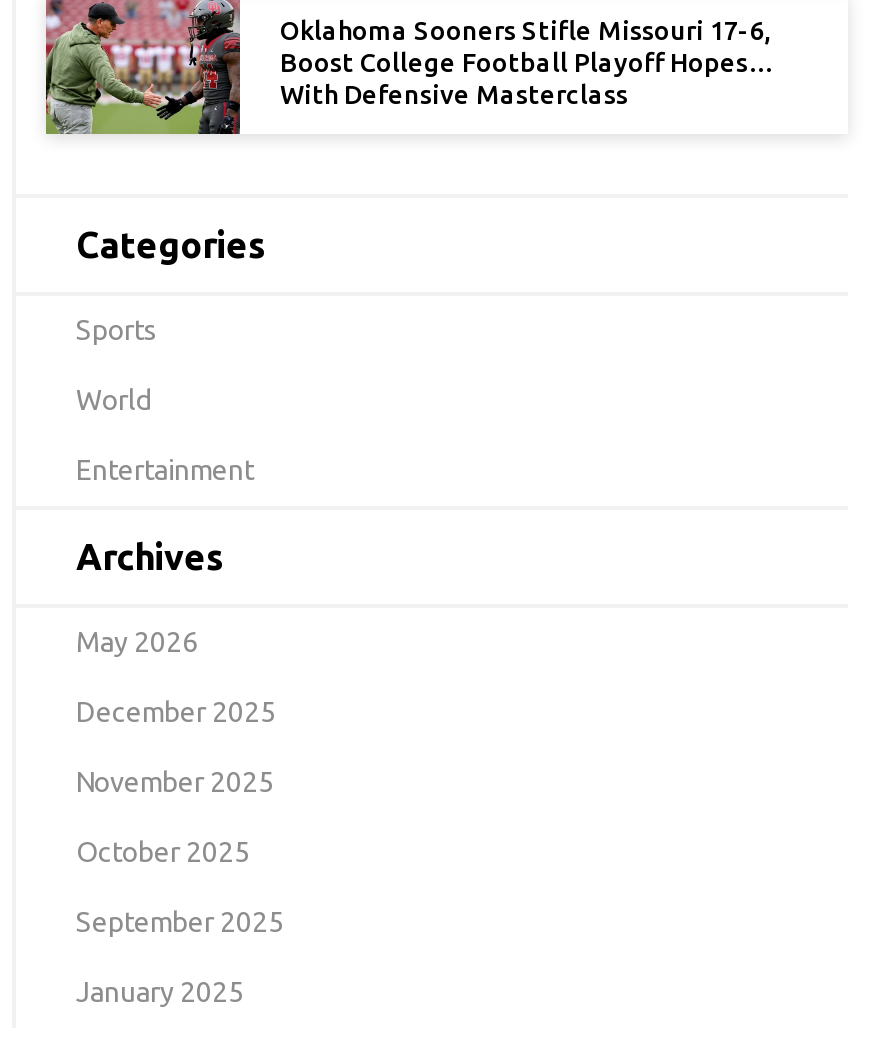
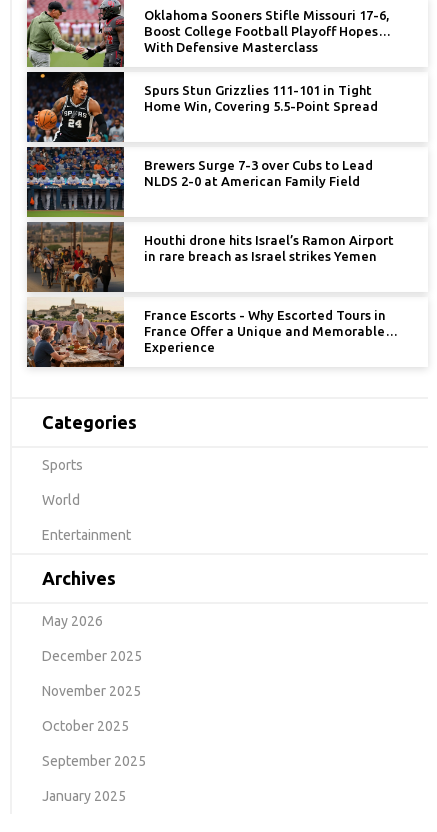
+ [image]
+ Spurs Stun Grizzlies 111-101 in Tight
+ Home Win, Covering 5.5-Point Spread

+ Brewers Surge 7-3 over Cubs to Lead
+ NLDS 2-0 at American Family Field

+ Houthi drone hits Israel’s Ramon Airport
+ in rare breach as Israel strikes Yemen

+ France Escorts - Why Escorted Tours in
+ France Offer a Unique and Memorable
+ Experience
